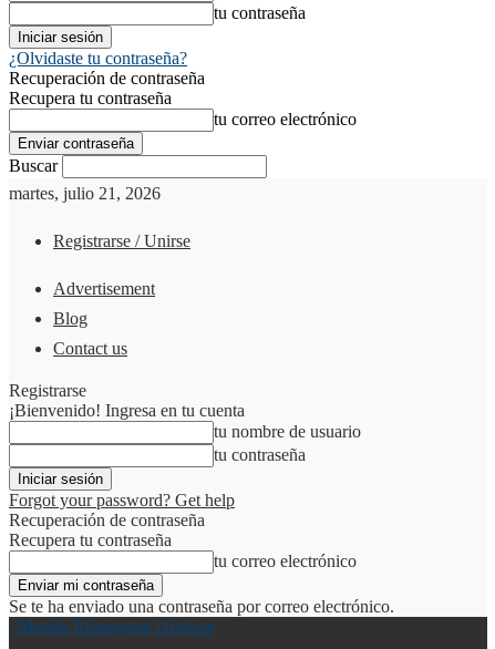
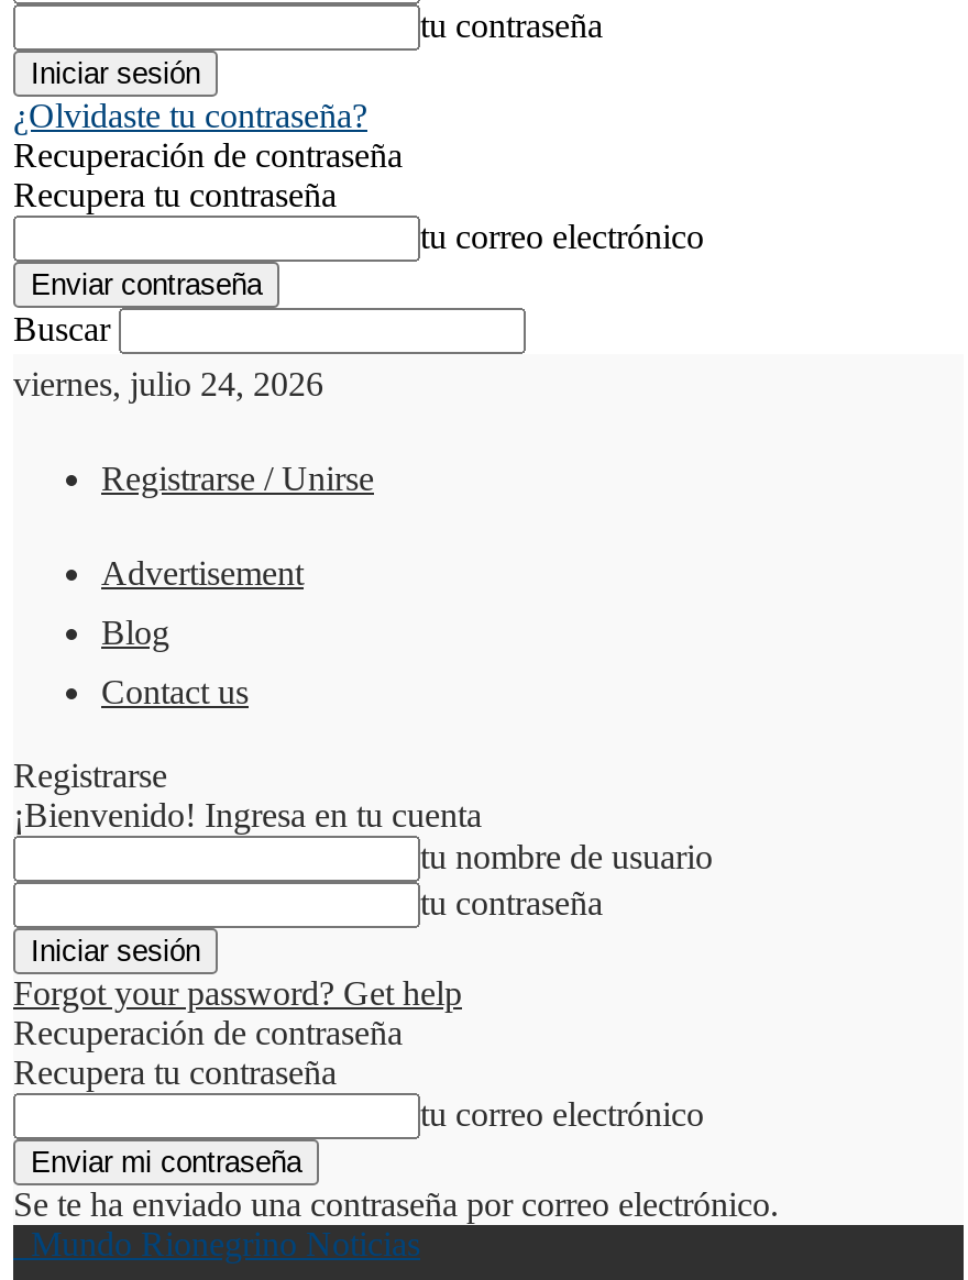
- martes, julio 21, 2026
+ viernes, julio 24, 2026
